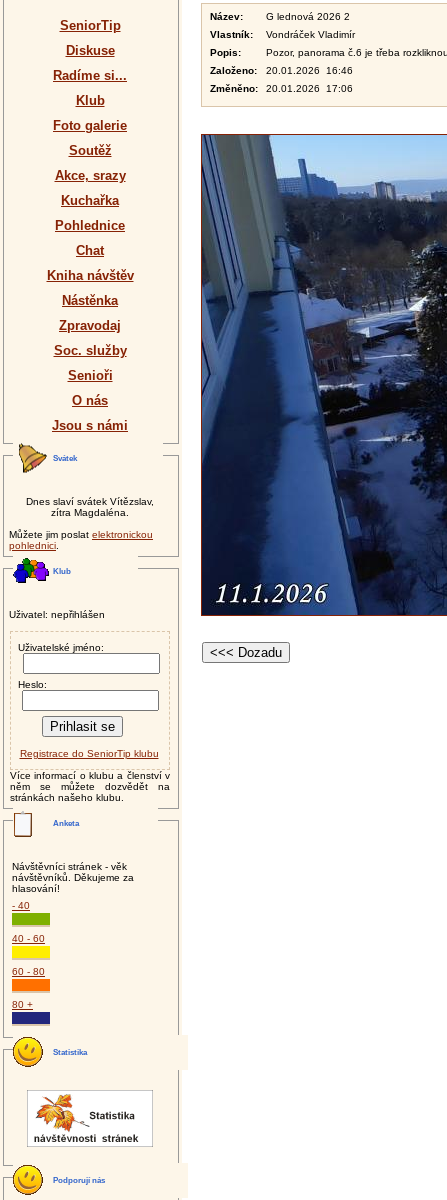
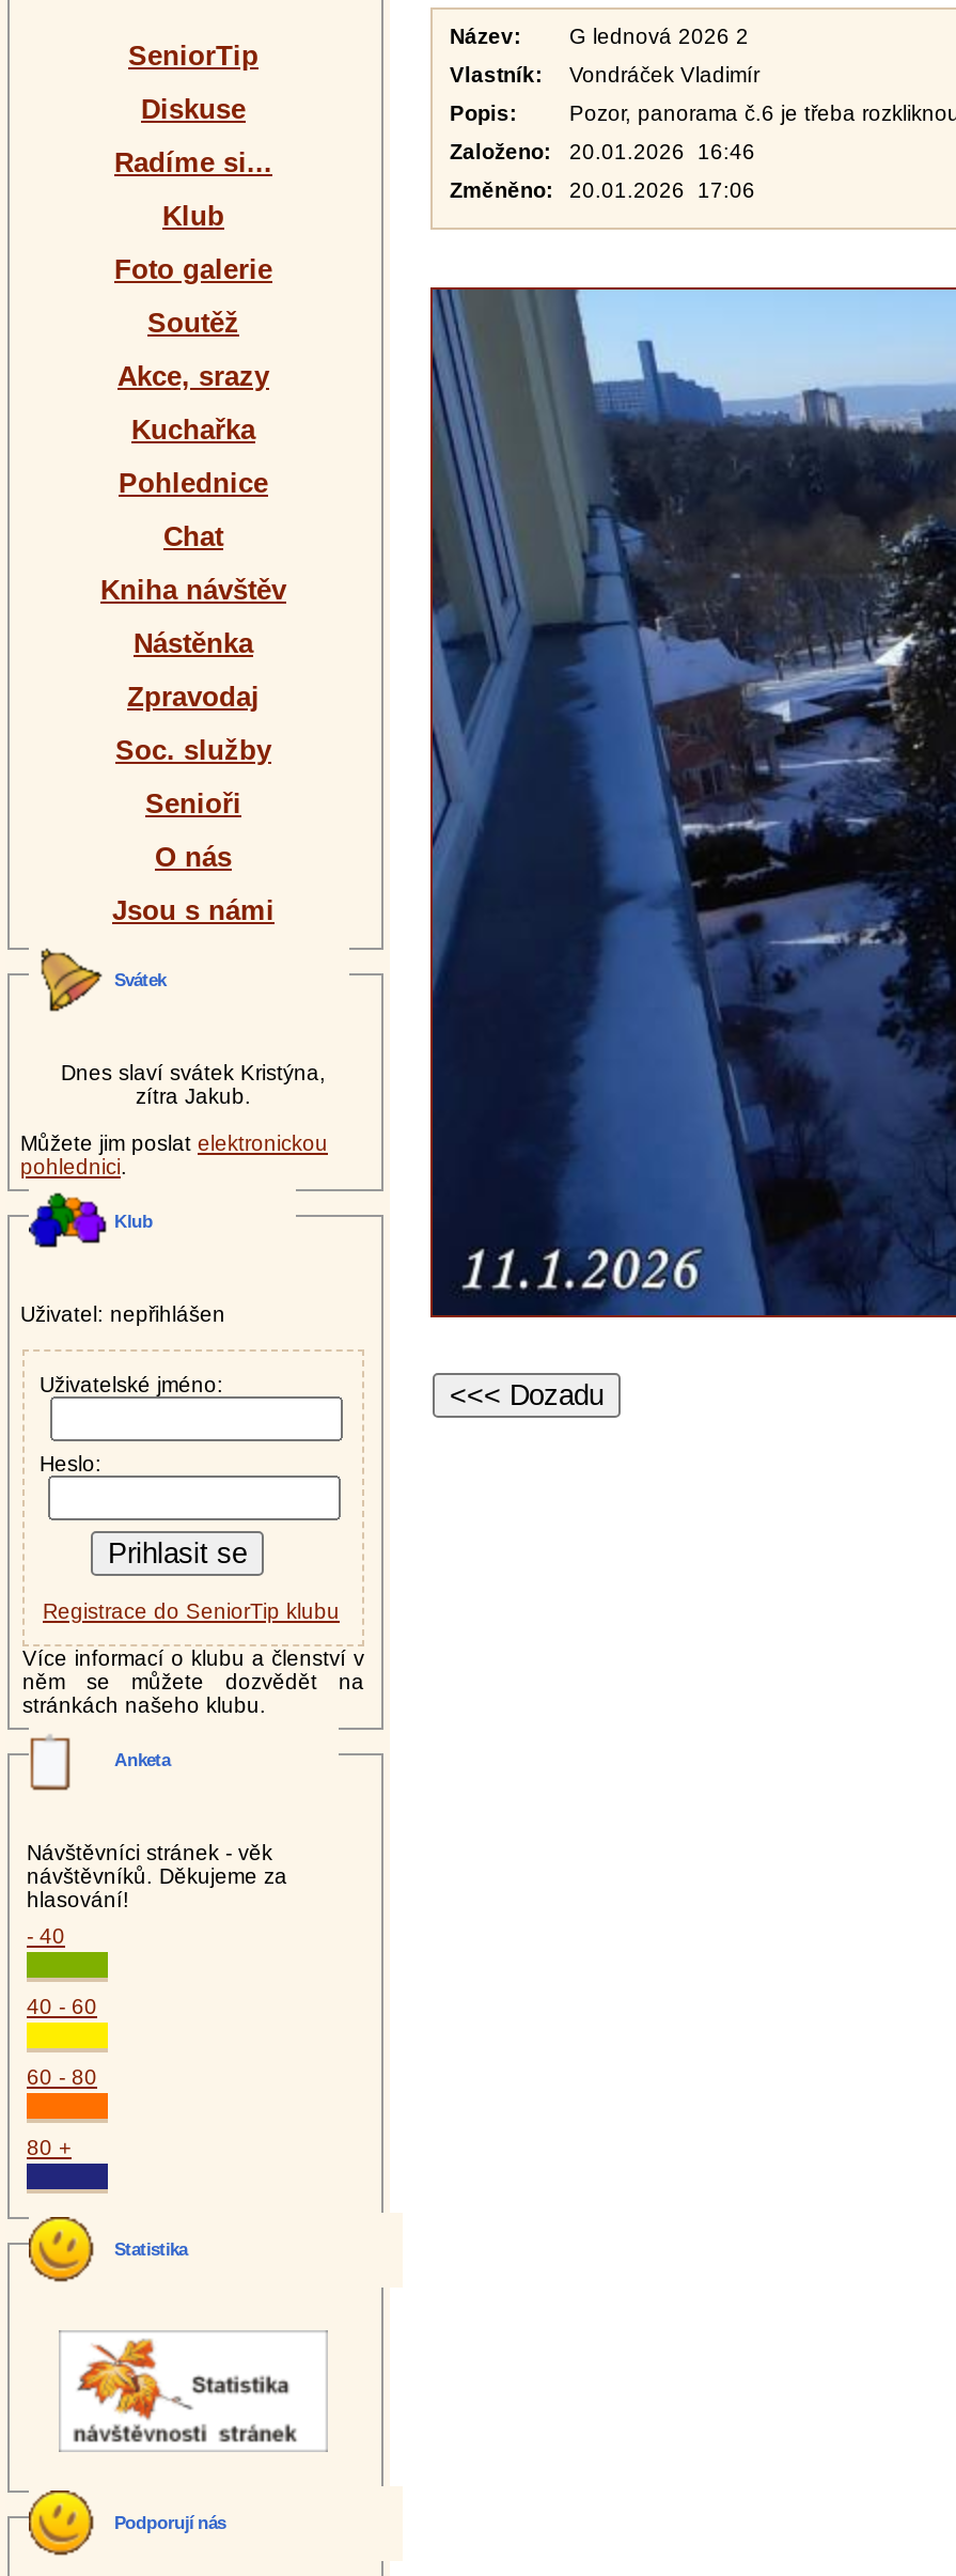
- Dnes slaví svátek Vítězslav,
+ Dnes slaví svátek Kristýna,

- zítra Magdaléna.
+ zítra Jakub.
